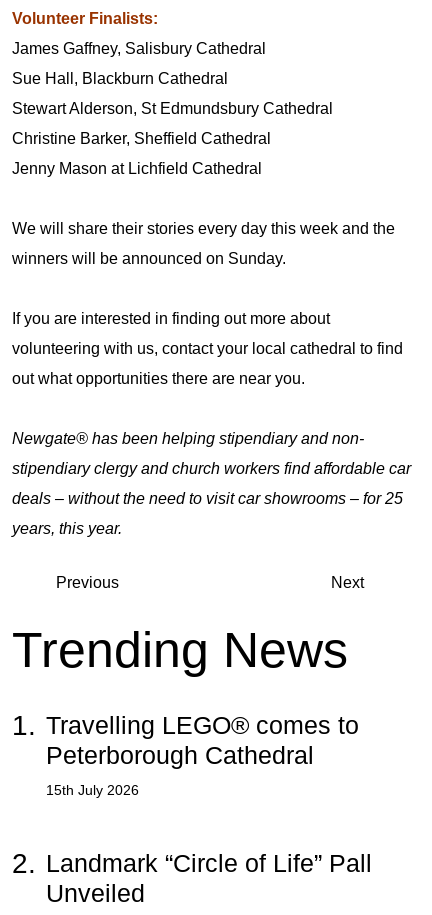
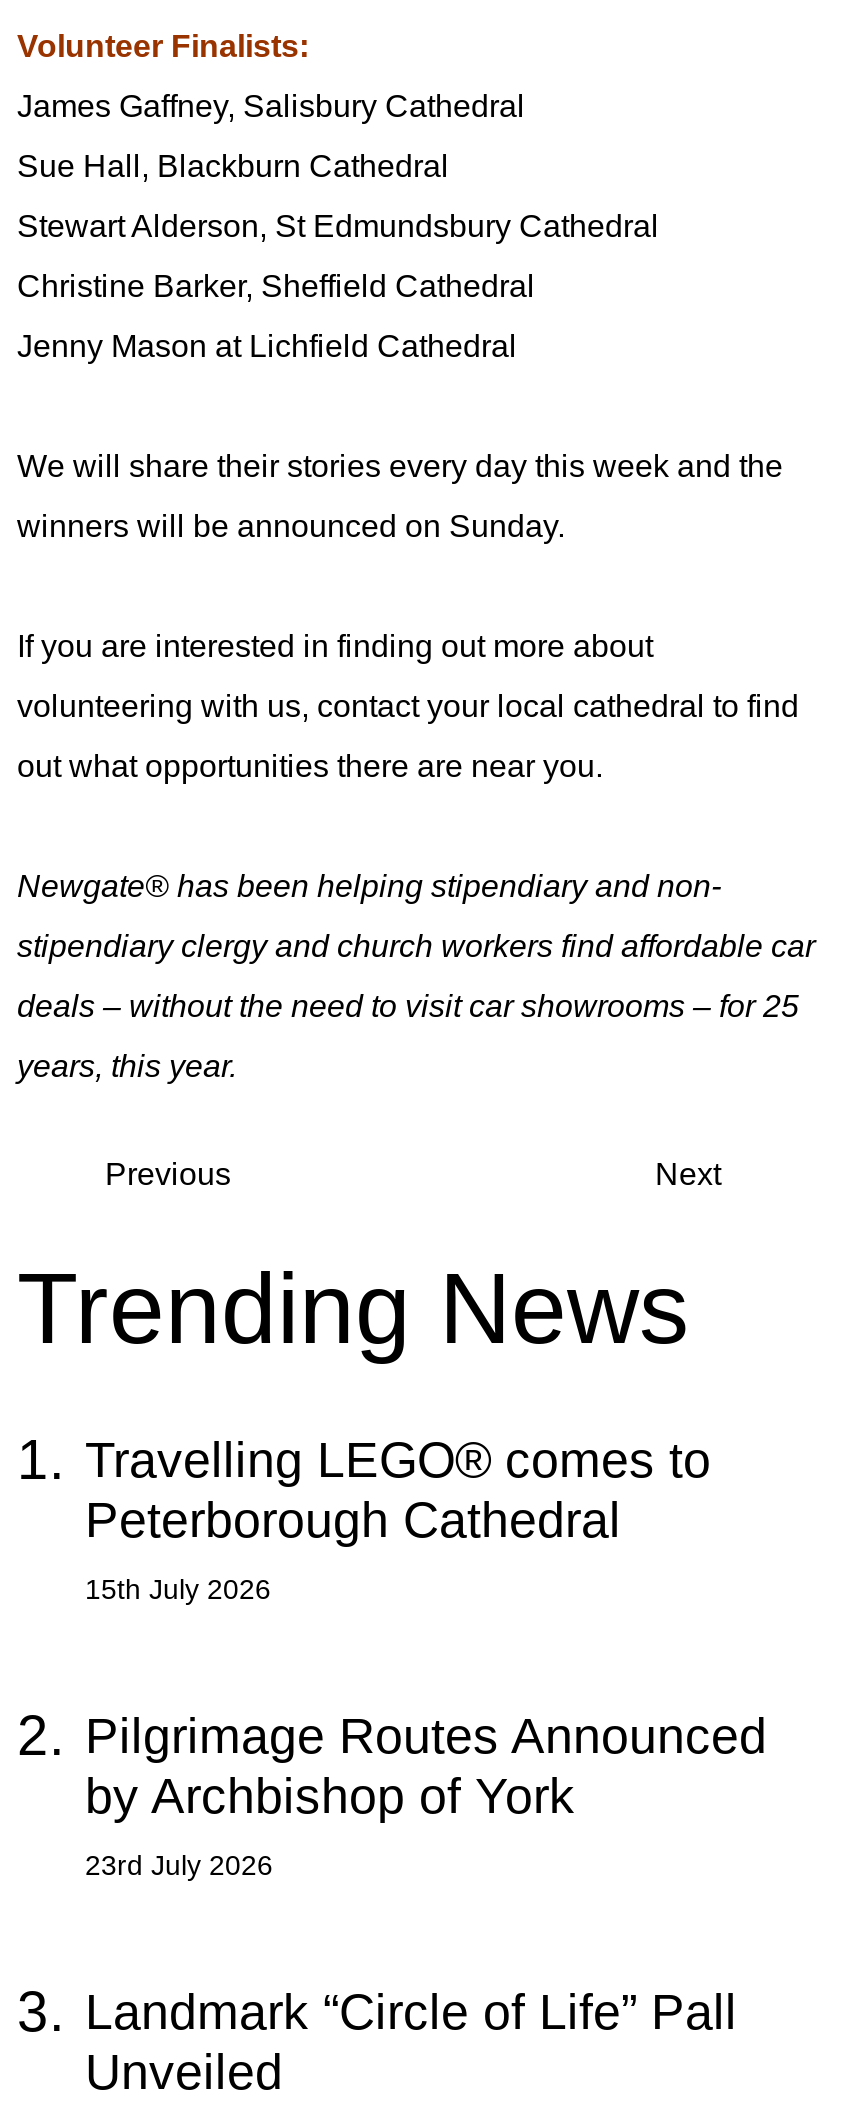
- 2. Landmark “Circle of Life” Pall
+ 2. Pilgrimage Routes Announced
+ by Archbishop of York
+ 23rd July 2026
+ 3. Landmark “Circle of Life” Pall
